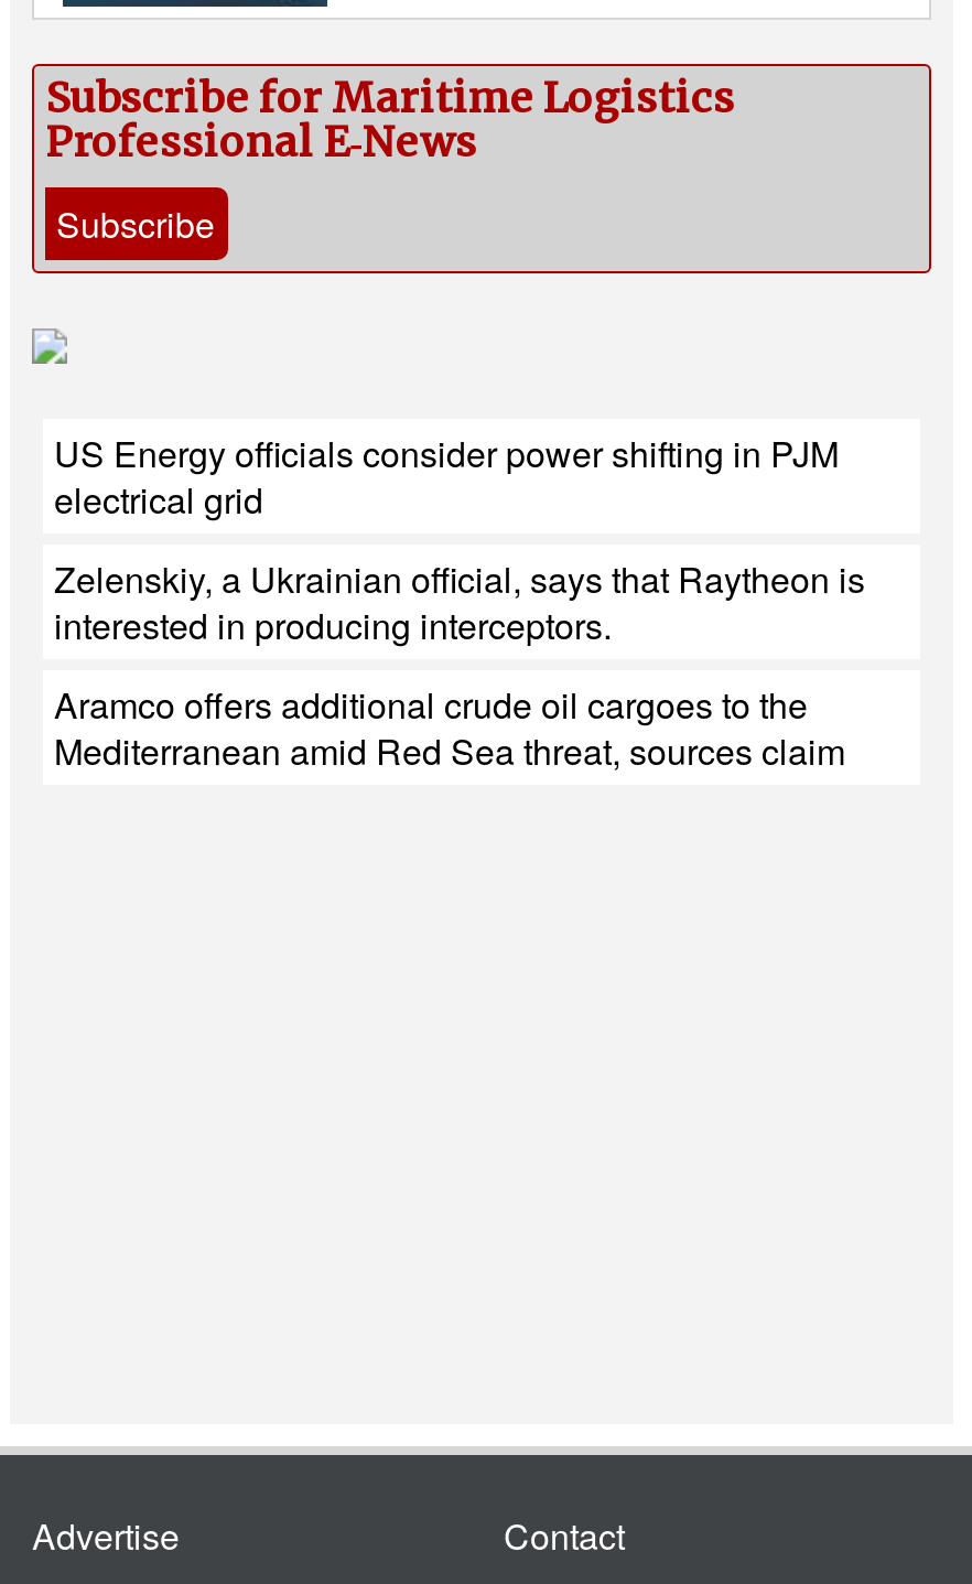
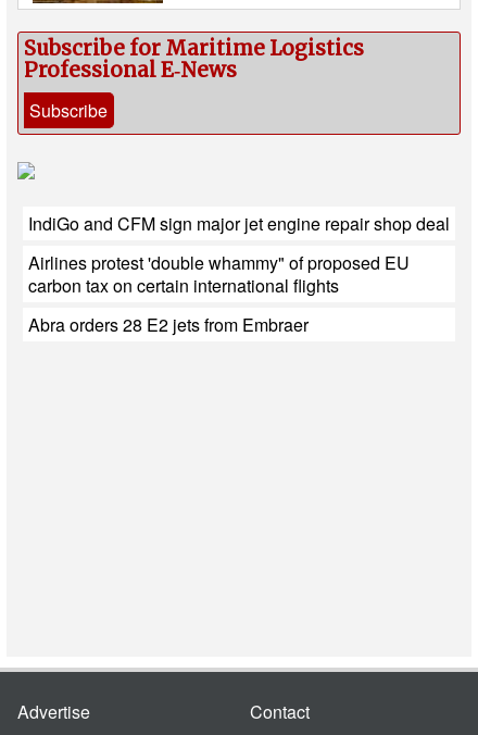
- US Energy officials consider power shifting in PJM
- electrical grid
+ IndiGo and CFM sign major jet engine repair shop deal

- Zelenskiy, a Ukrainian official, says that Raytheon is
- interested in producing interceptors.
+ Airlines protest 'double whammy" of proposed EU
+ carbon tax on certain international flights

- Aramco offers additional crude oil cargoes to the
- Mediterranean amid Red Sea threat, sources claim
+ Abra orders 28 E2 jets from Embraer
